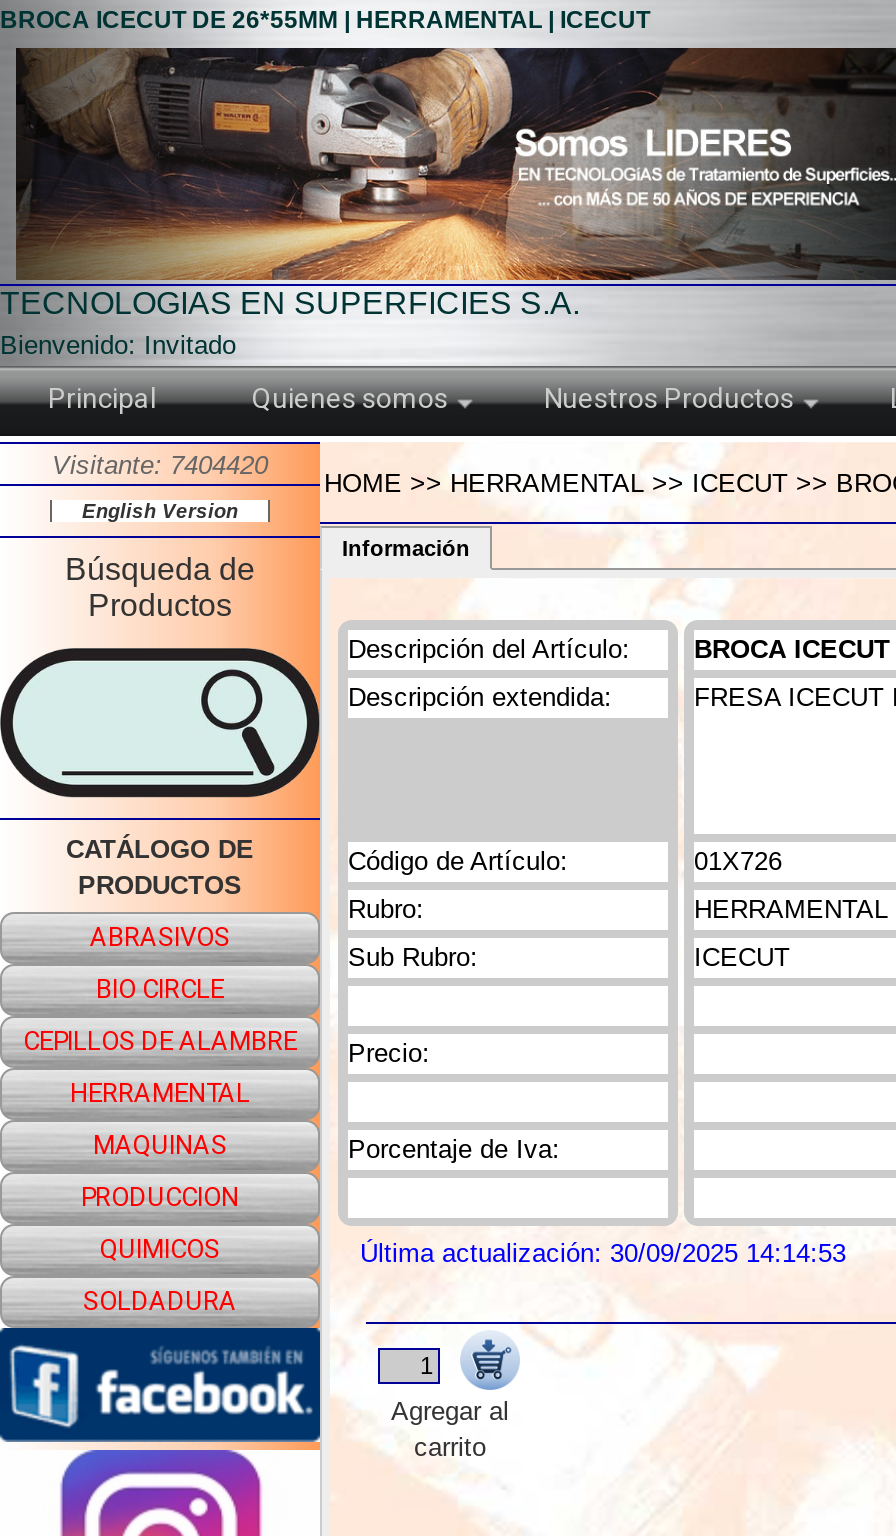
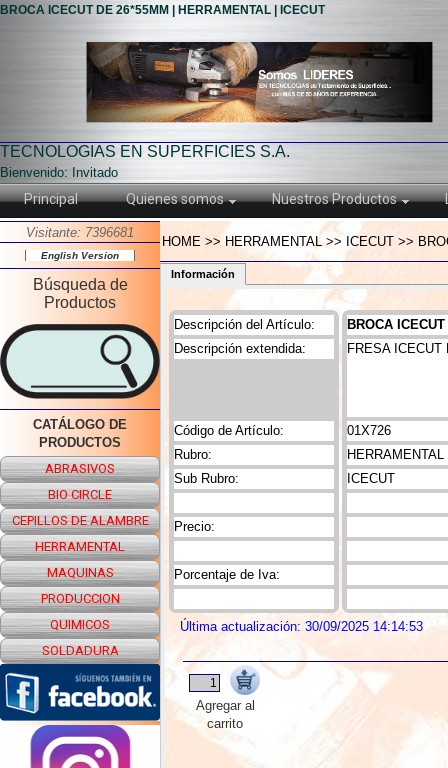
- [image]
+ [image]

- Visitante: 7404420
+ Visitante: 7396681
